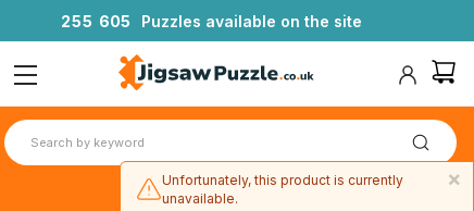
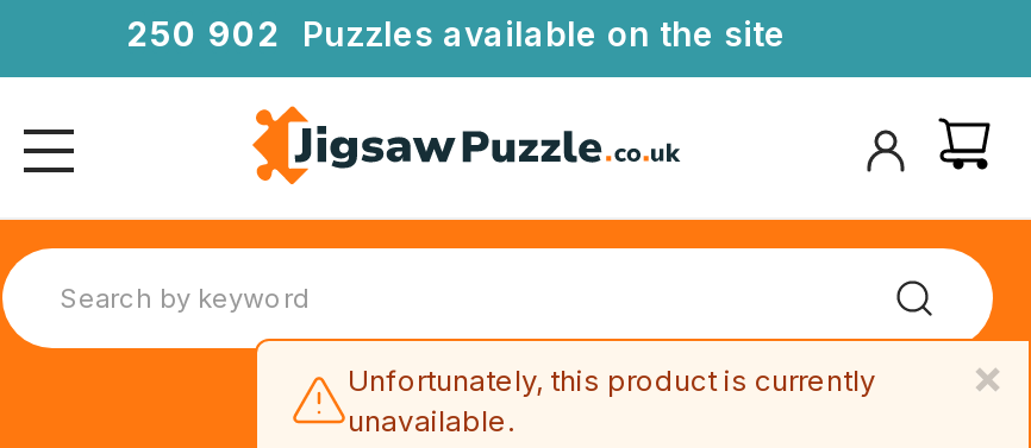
- 255 60 5 Puzzles available on the site
+ 250 90 2 Puzzles available on the site
